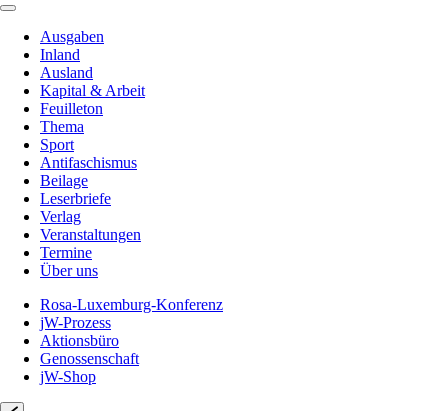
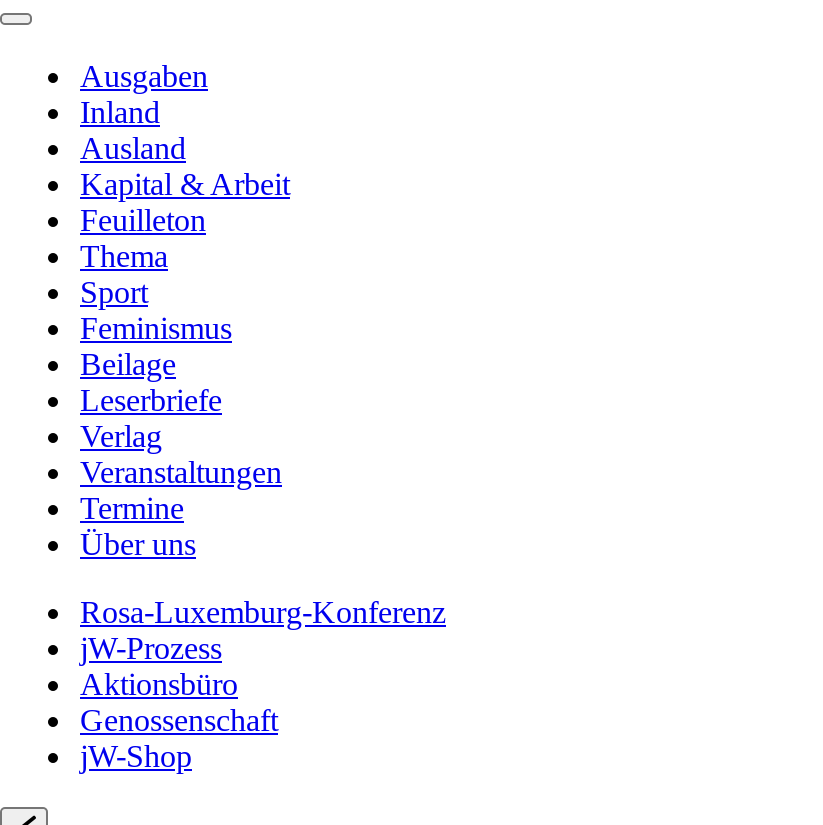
- Antifaschismus
+ Feminismus
